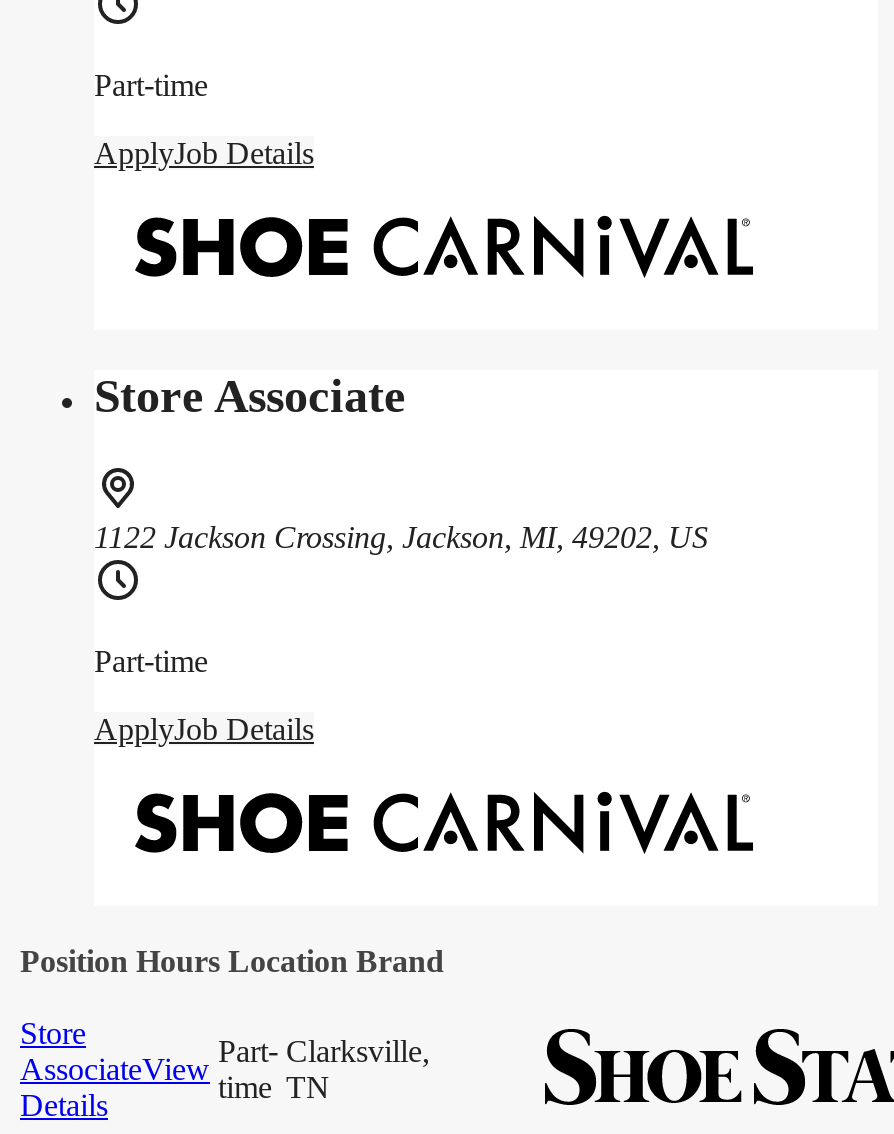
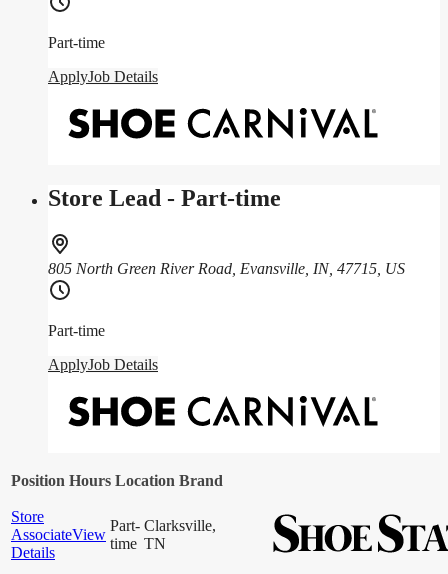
- Store Associate
+ Store Lead - Part-time

- 1122 Jackson Crossing, Jackson, MI, 49202, US
+ 805 North Green River Road, Evansville, IN, 47715, US
